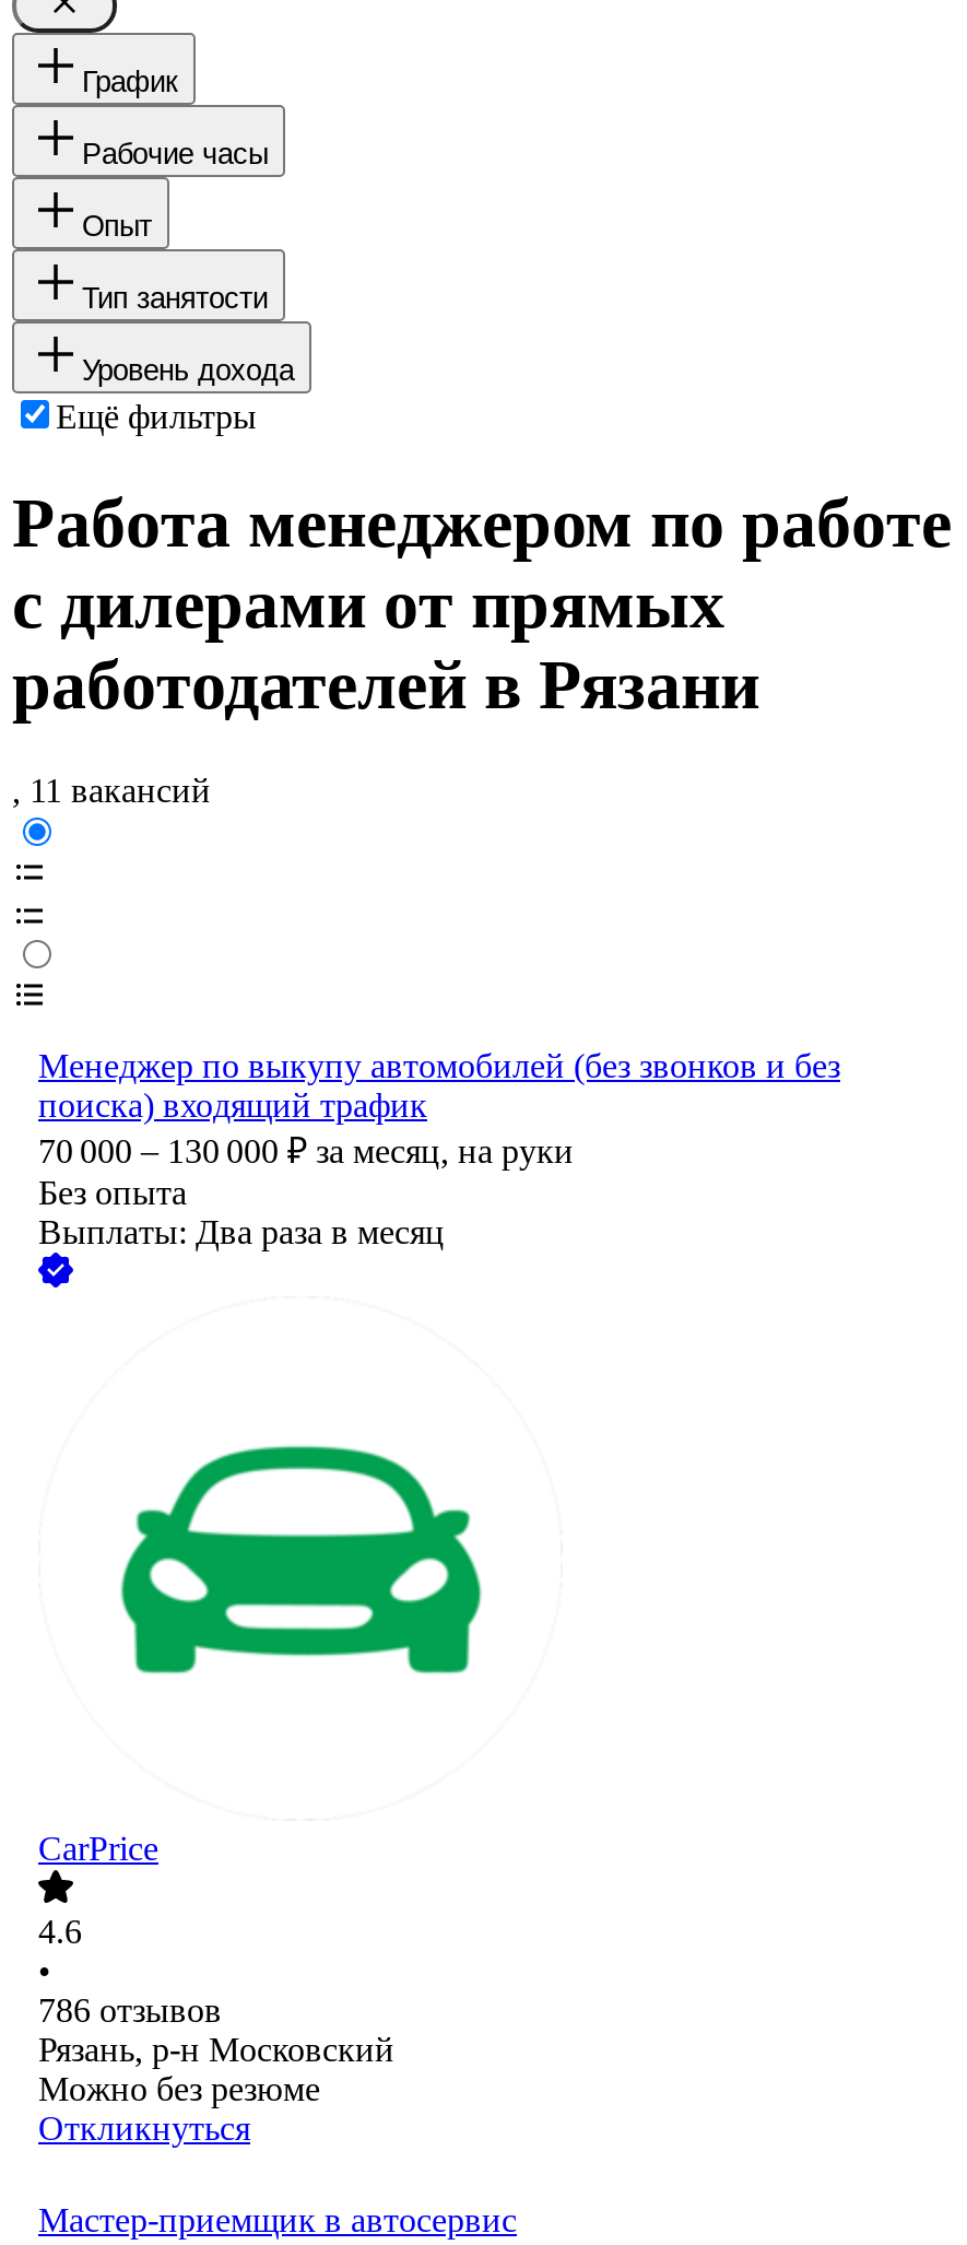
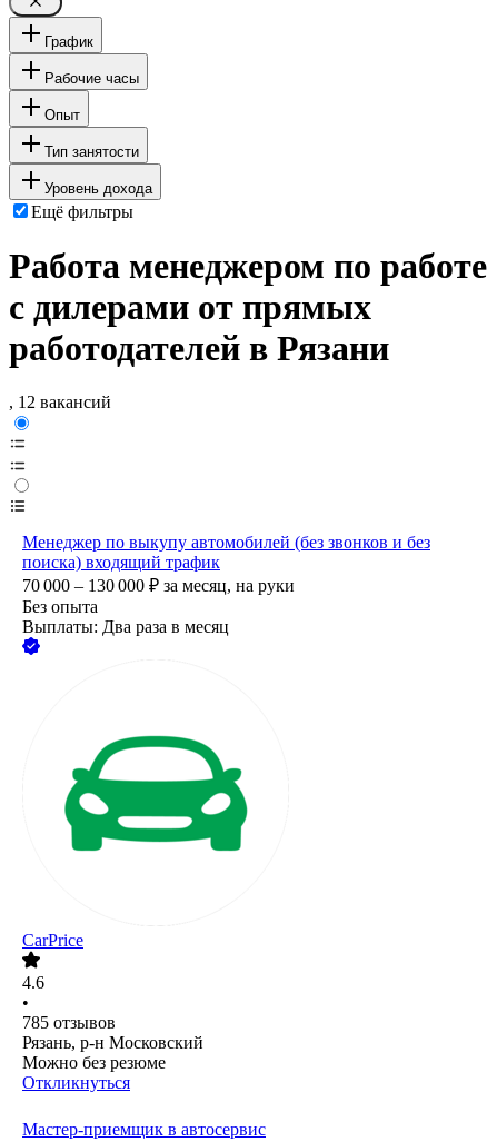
- , 11 вакансий
+ , 12 вакансий

- 786 отзывов
+ 785 отзывов
